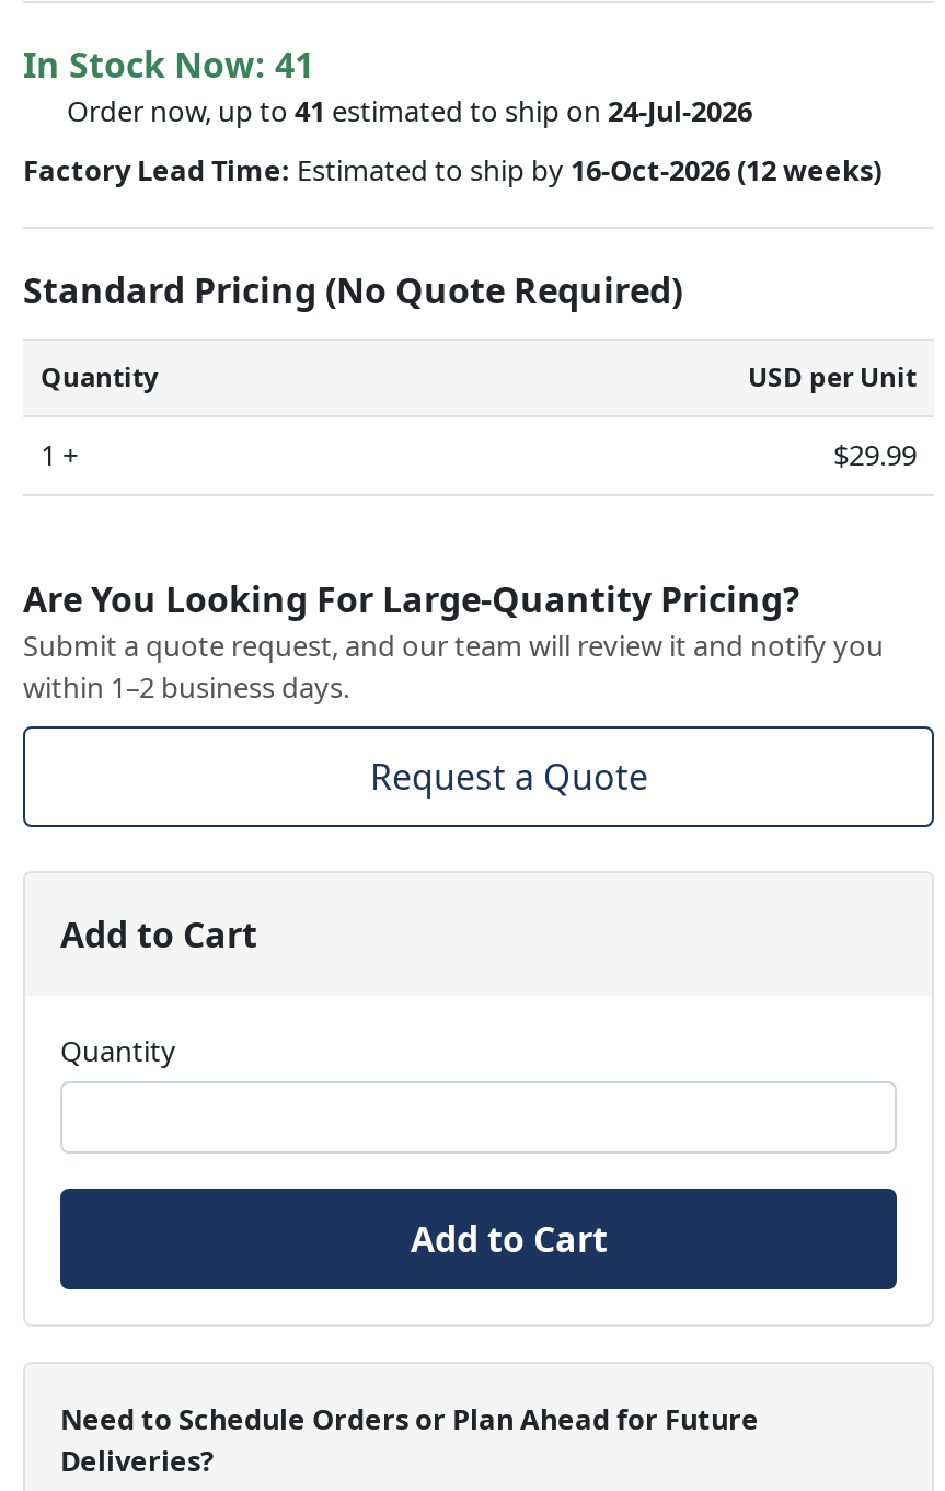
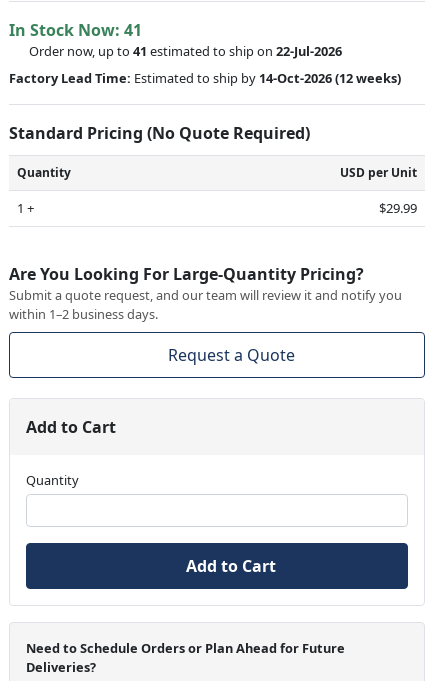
- Order now, up to 41 estimated to ship on 24-Jul-2026
+ Order now, up to 41 estimated to ship on 22-Jul-2026

- Factory Lead Time: Estimated to ship by 16-Oct-2026 (12 weeks)
+ Factory Lead Time: Estimated to ship by 14-Oct-2026 (12 weeks)
